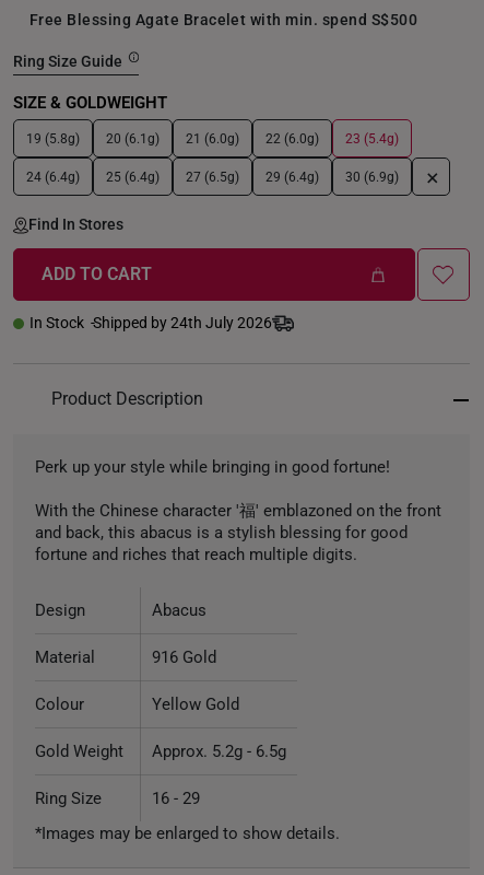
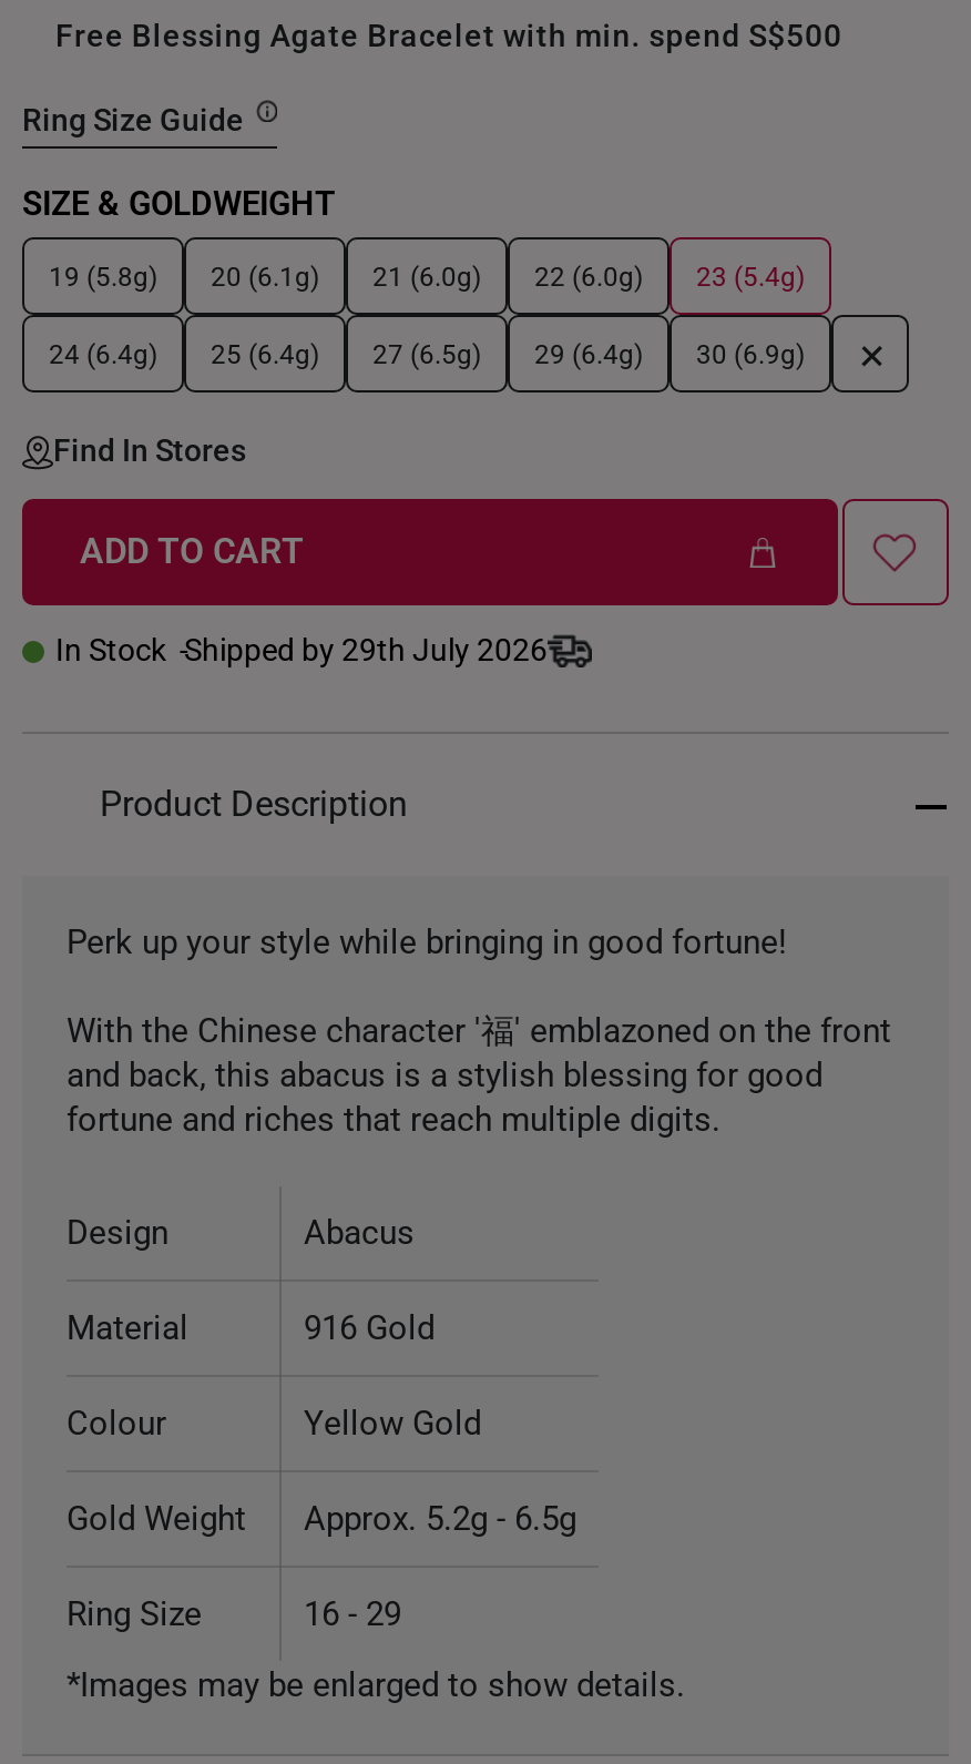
- In Stock Shipped by 24th July 2026
+ In Stock Shipped by 29th July 2026
